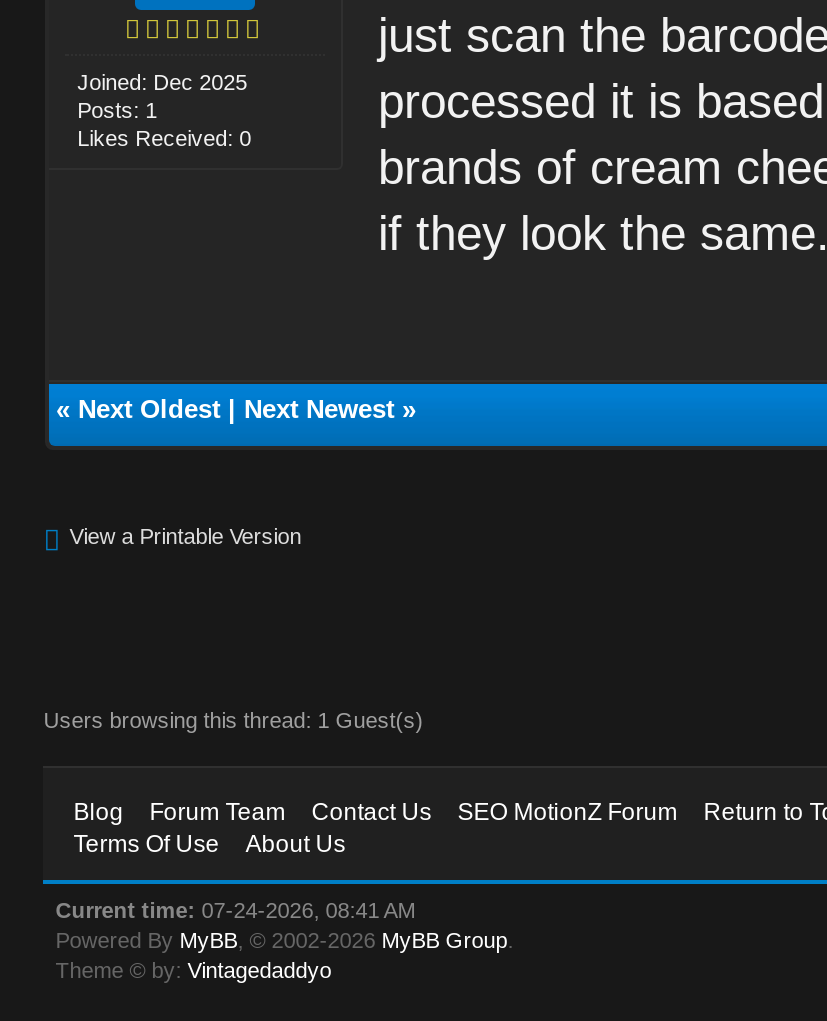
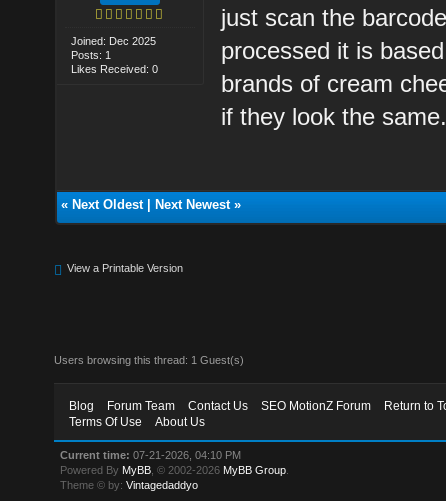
- Current time: 07-24-2026, 08:41 AM
+ Current time: 07-21-2026, 04:10 PM
